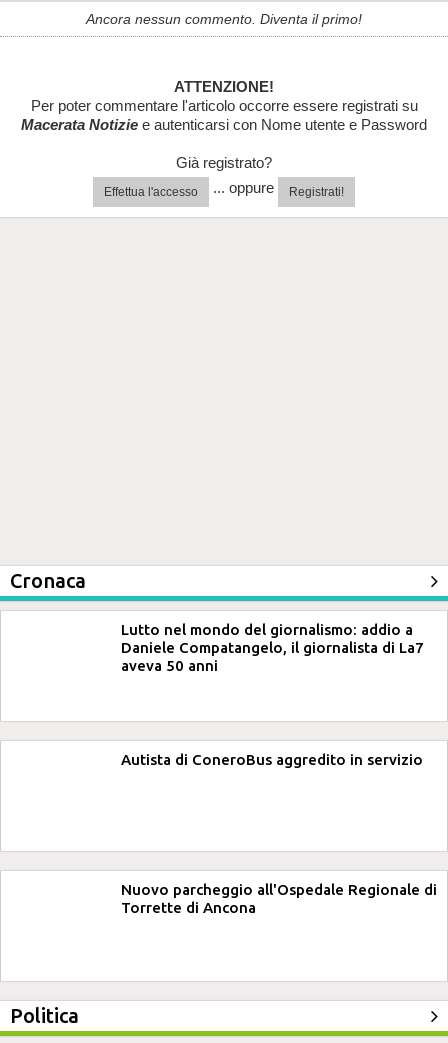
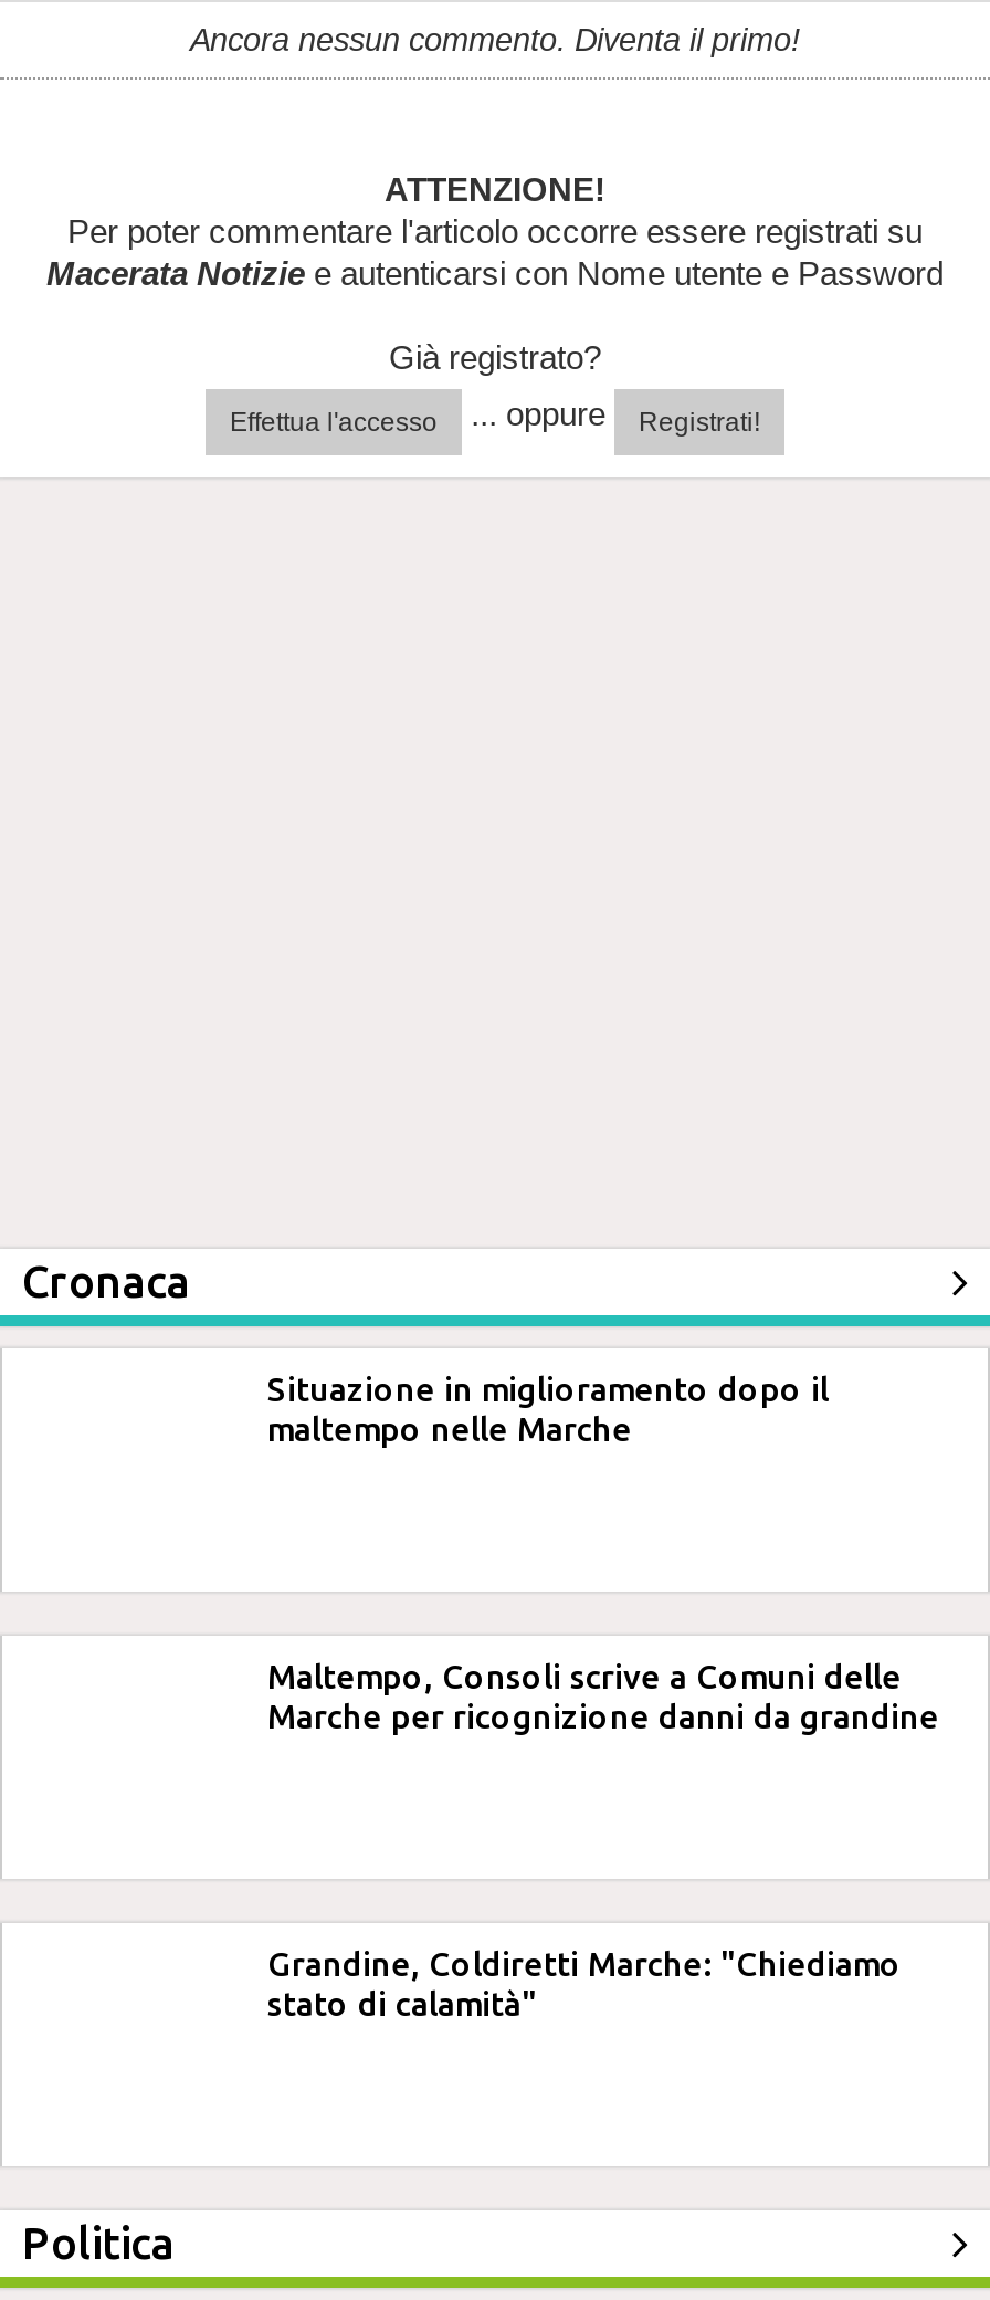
- Lutto nel mondo del giornalismo: addio a
- Daniele Compatangelo, il giornalista di La7
- aveva 50 anni
+ Situazione in miglioramento dopo il
+ maltempo nelle Marche

- Autista di ConeroBus aggredito in servizio
+ Maltempo, Consoli scrive a Comuni delle
+ Marche per ricognizione danni da grandine

- Nuovo parcheggio all'Ospedale Regionale di
- Torrette di Ancona
+ Grandine, Coldiretti Marche: "Chiediamo
+ stato di calamità"
